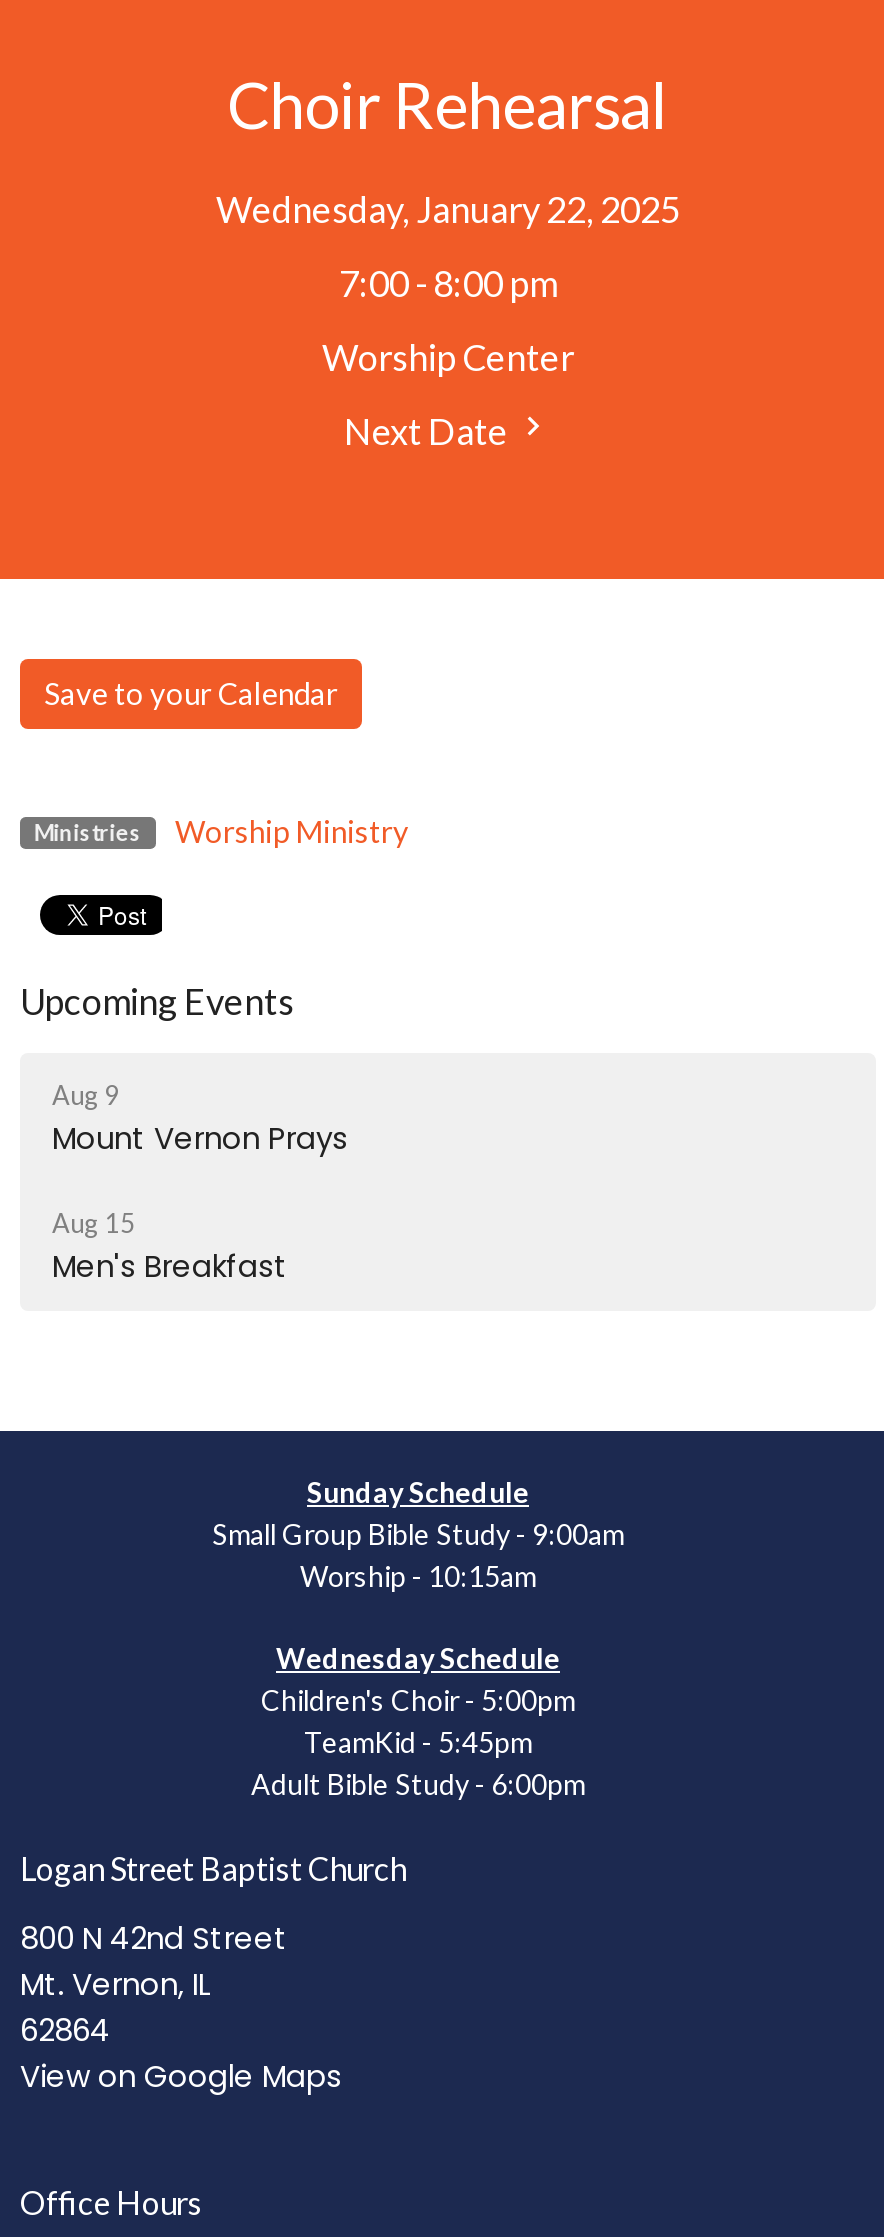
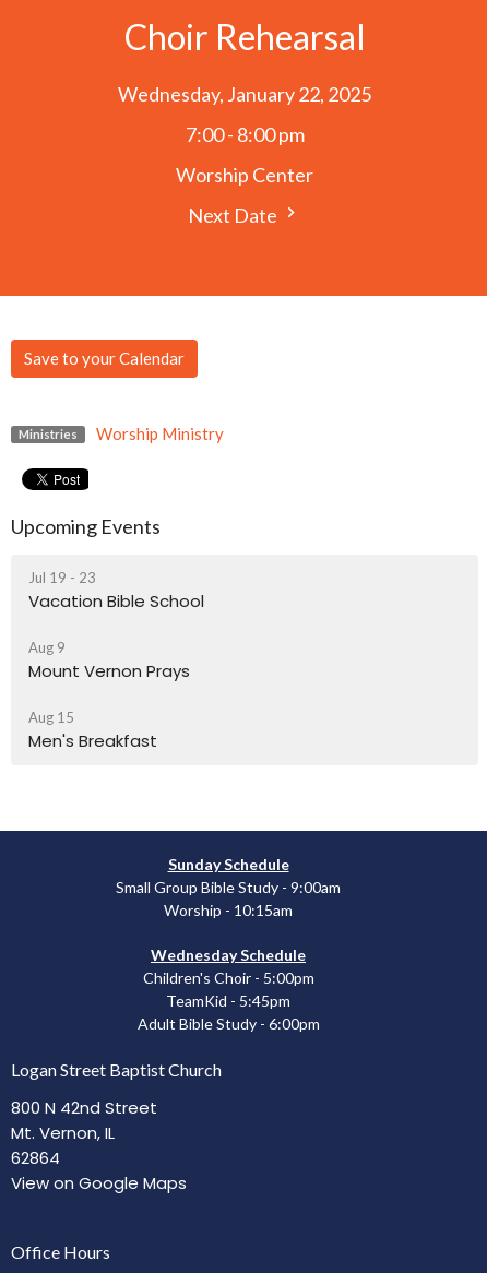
+ Jul 19 - 23
+ Vacation Bible School
